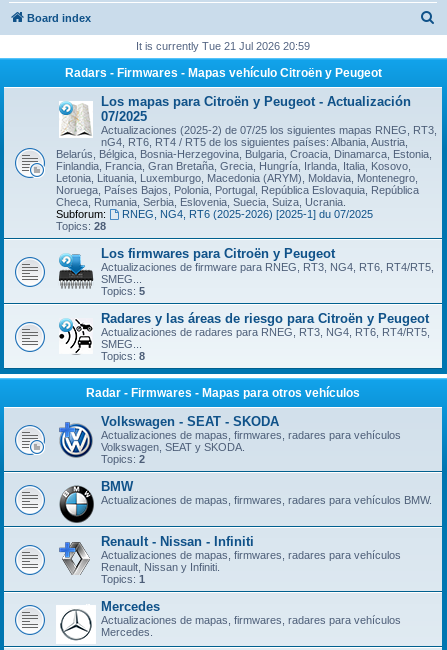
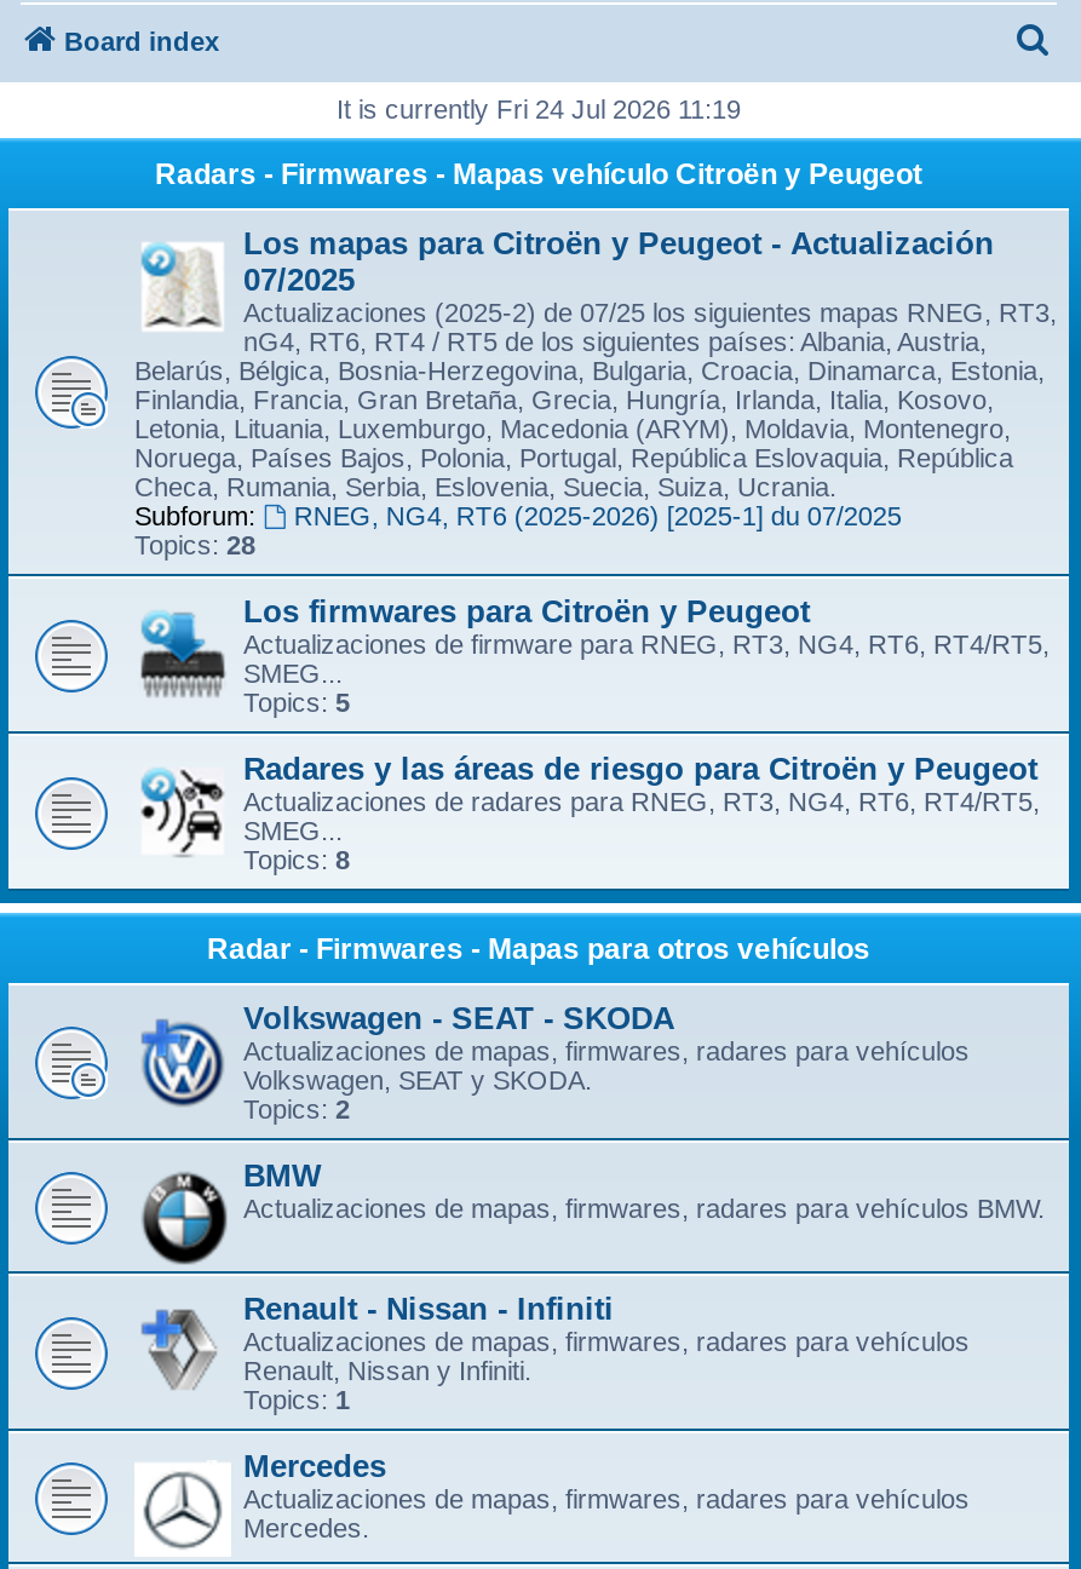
- It is currently Tue 21 Jul 2026 20:59
+ It is currently Fri 24 Jul 2026 11:19
